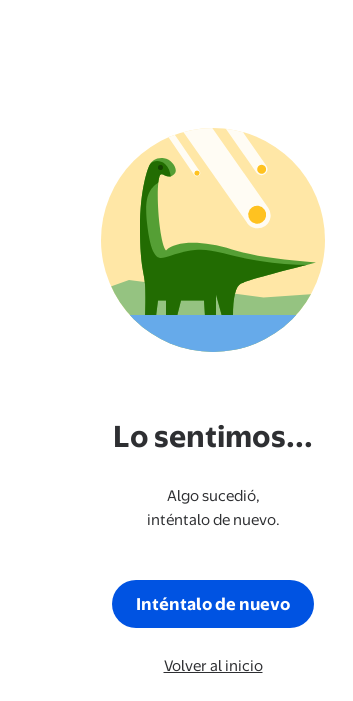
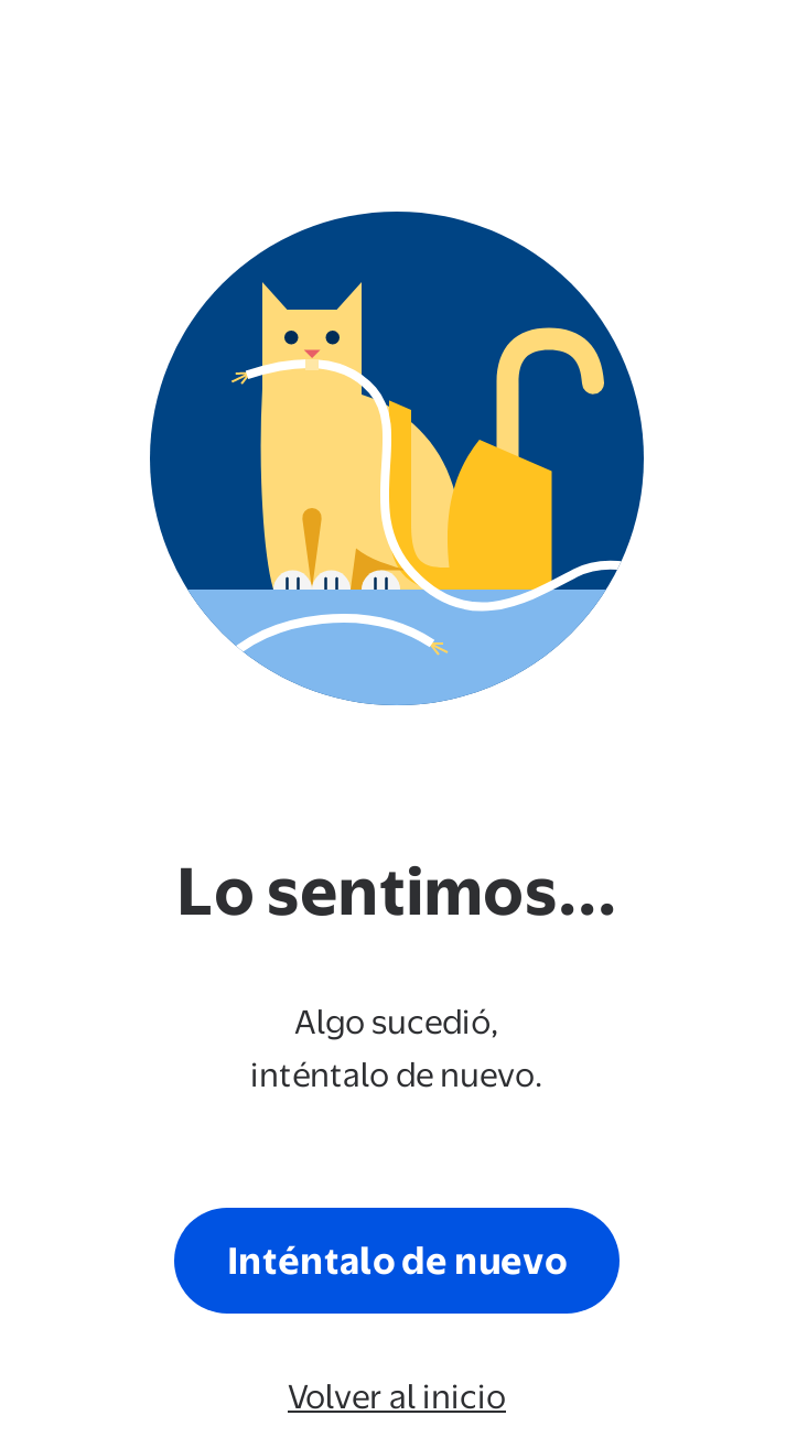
- [image]
+ [image]
